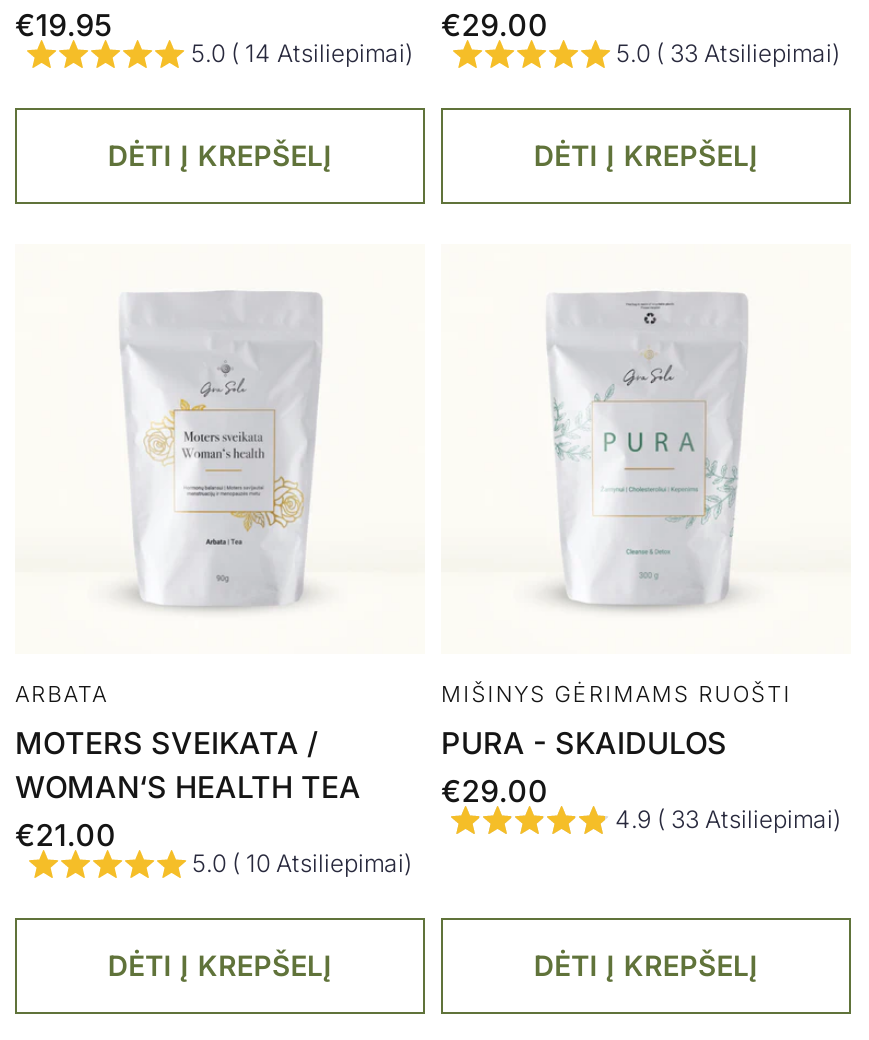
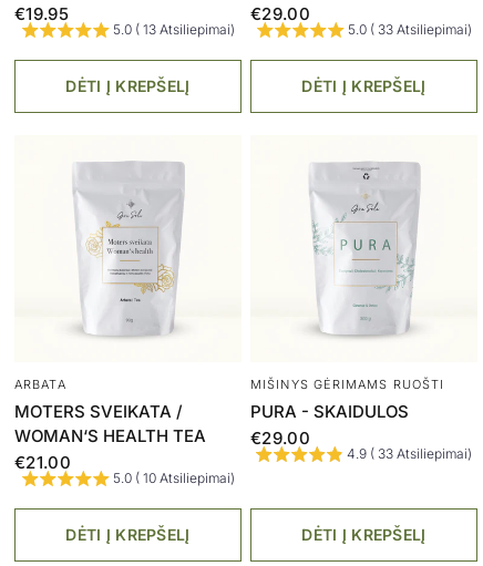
- 5.0 ( 14 Atsiliepimai)
+ 5.0 ( 13 Atsiliepimai)
